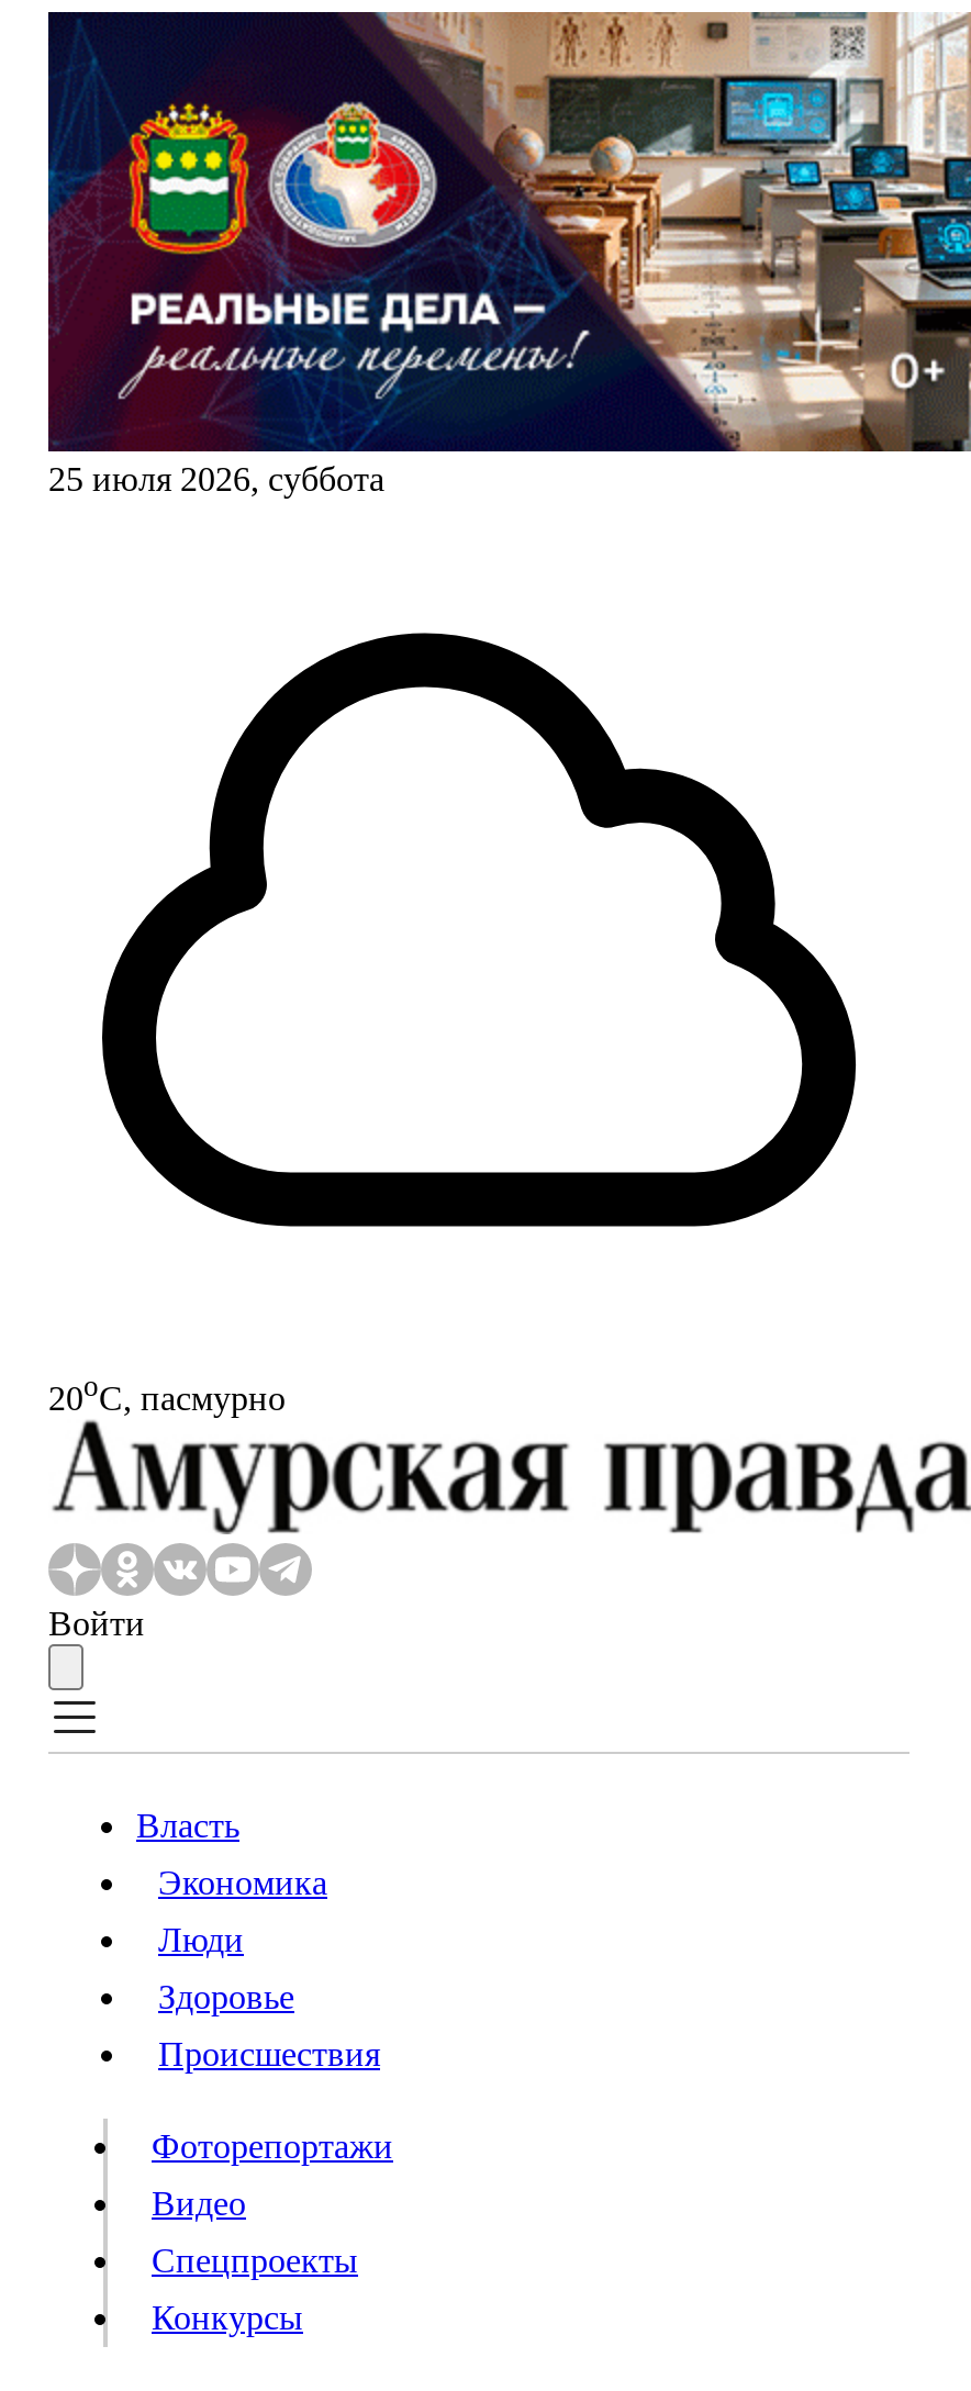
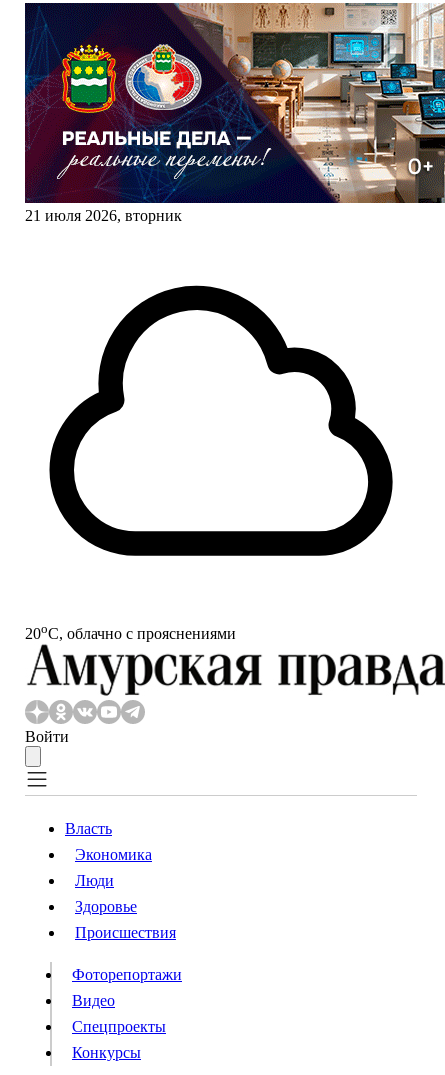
- 25 июля 2026, суббота
+ 21 июля 2026, вторник

- 20oС, пасмурно
+ 20oС, облачно с прояснениями
